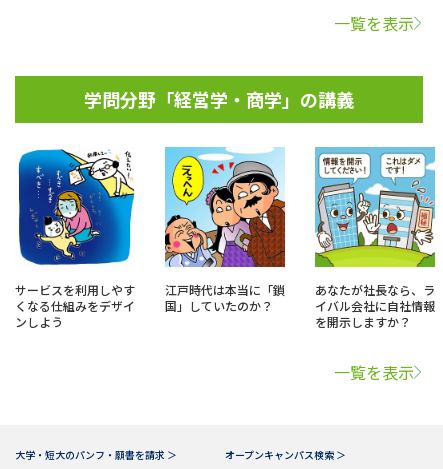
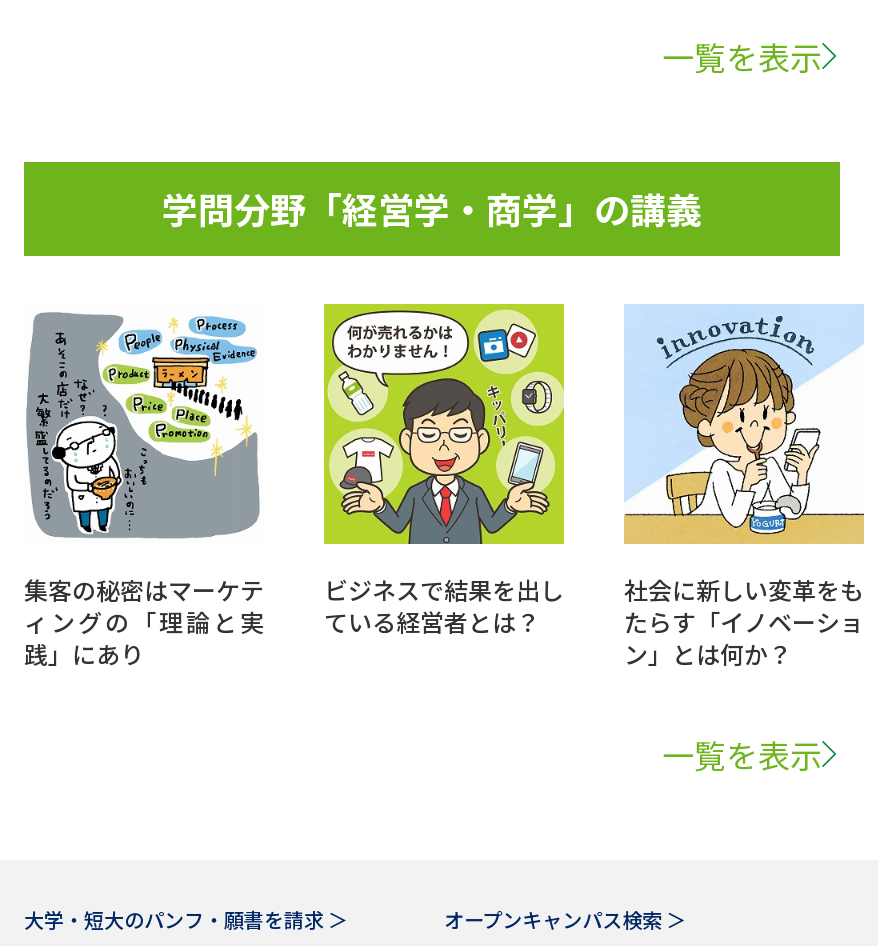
- [image]
- サービスを利用しやす
- くなる仕組みをデザイ
- ンしよう
+ [image]
+ 集客の秘密はマーケテ
+ ィングの「理論と実
+ 践」にあり

- [image]
- 江戸時代は本当に「鎖
- 国」していたのか？
+ [image]
+ ビジネスで結果を出し
+ ている経営者とは？

- [image]
- あなたが社長なら、ラ
- イバル会社に自社情報
- を開示しますか？
+ [image]
+ 社会に新しい変革をも
+ たらす「イノベーショ
+ ン」とは何か？
